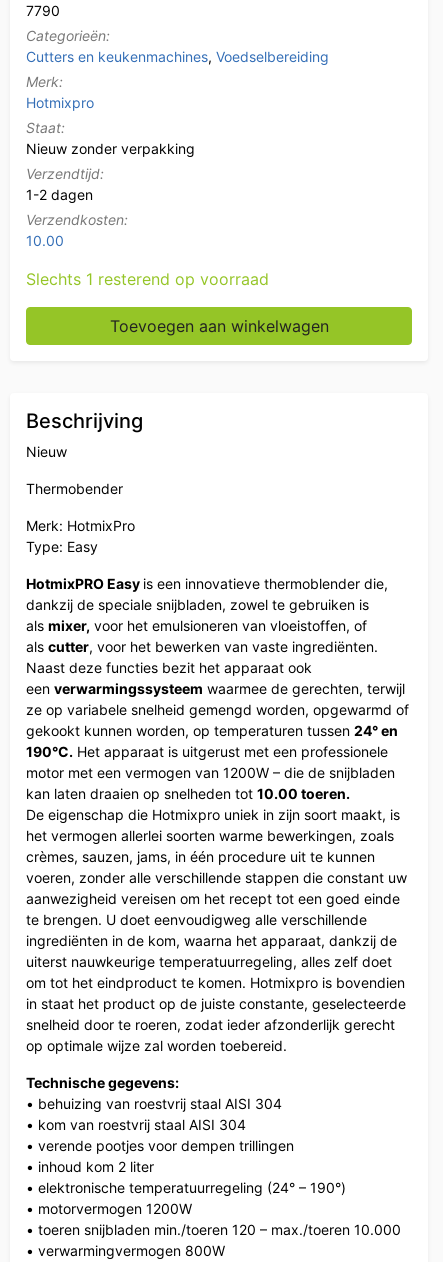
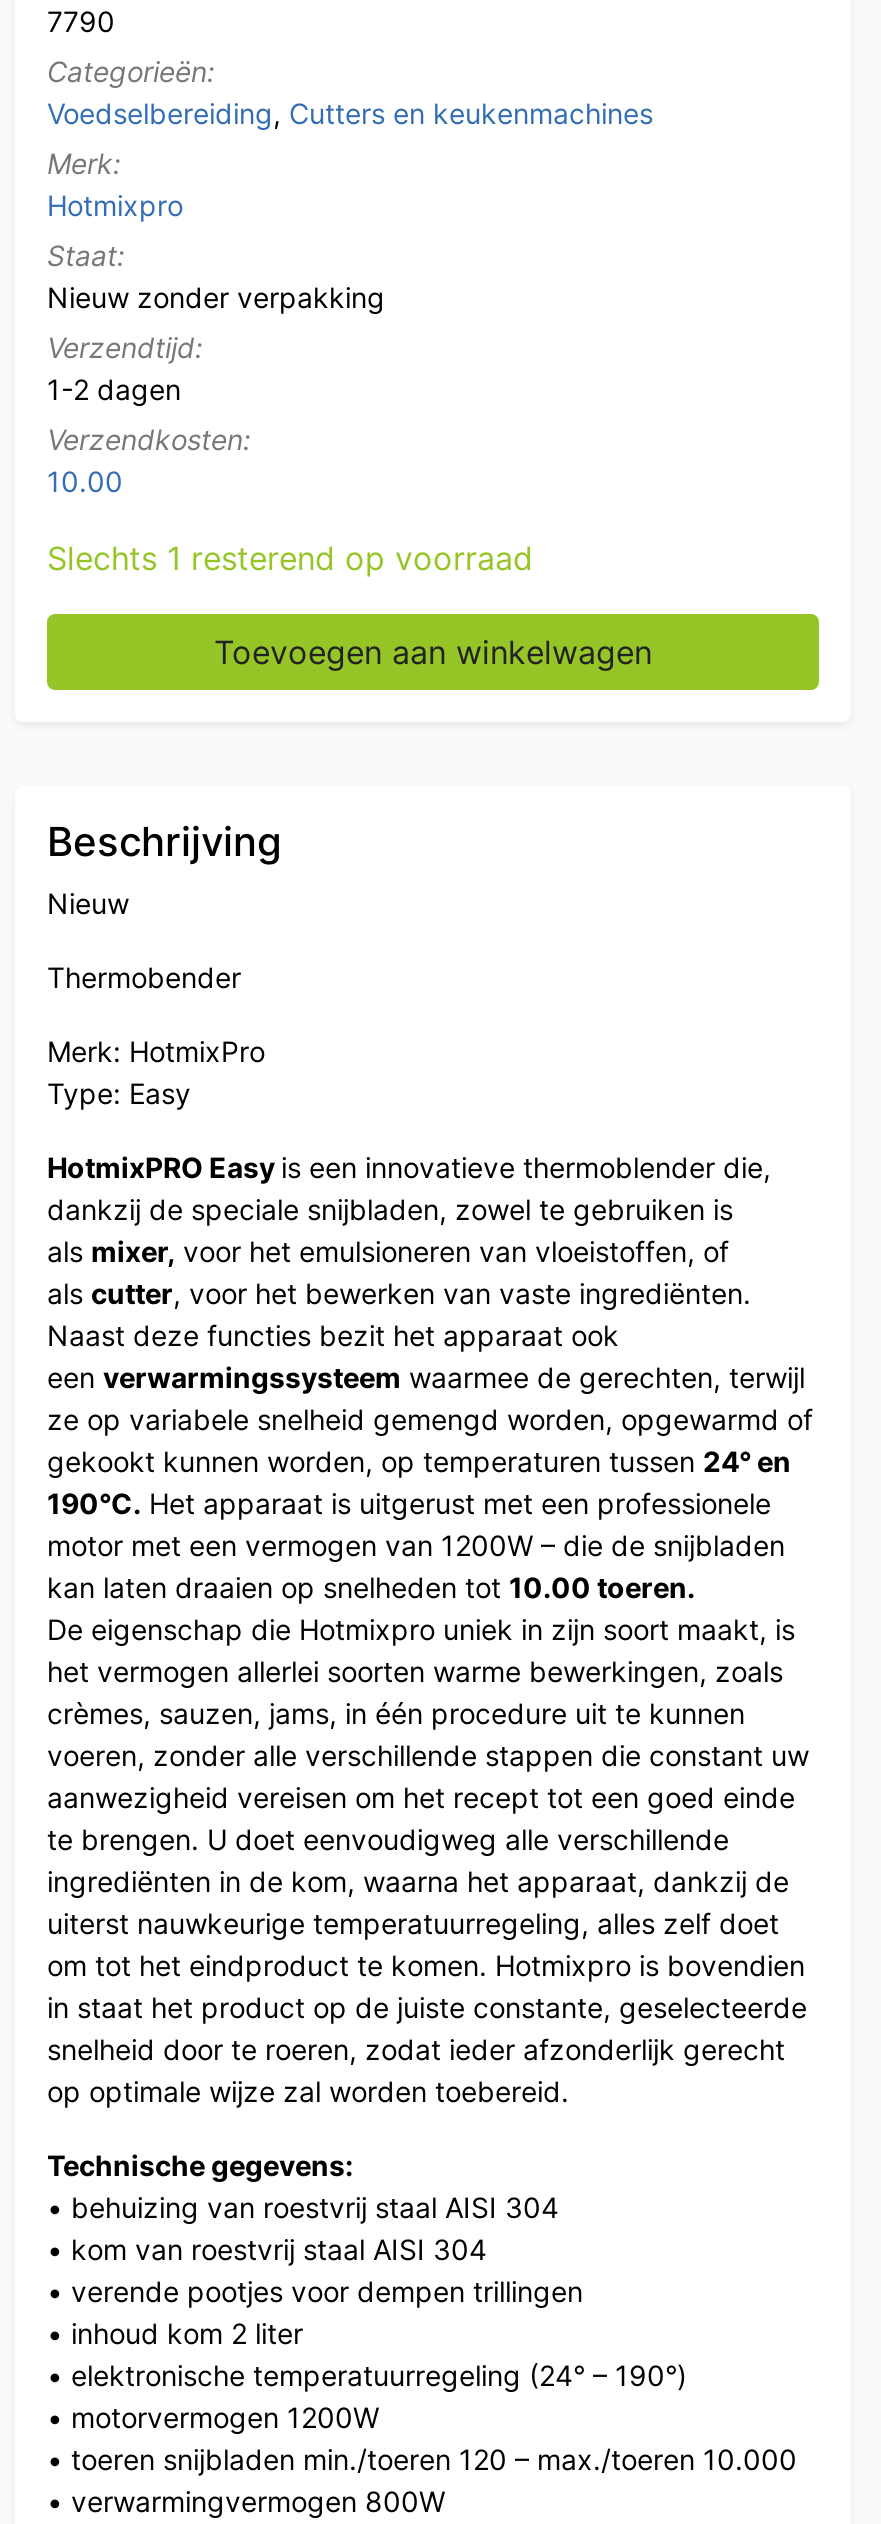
- Cutters en keukenmachines, Voedselbereiding
+ Voedselbereiding, Cutters en keukenmachines
